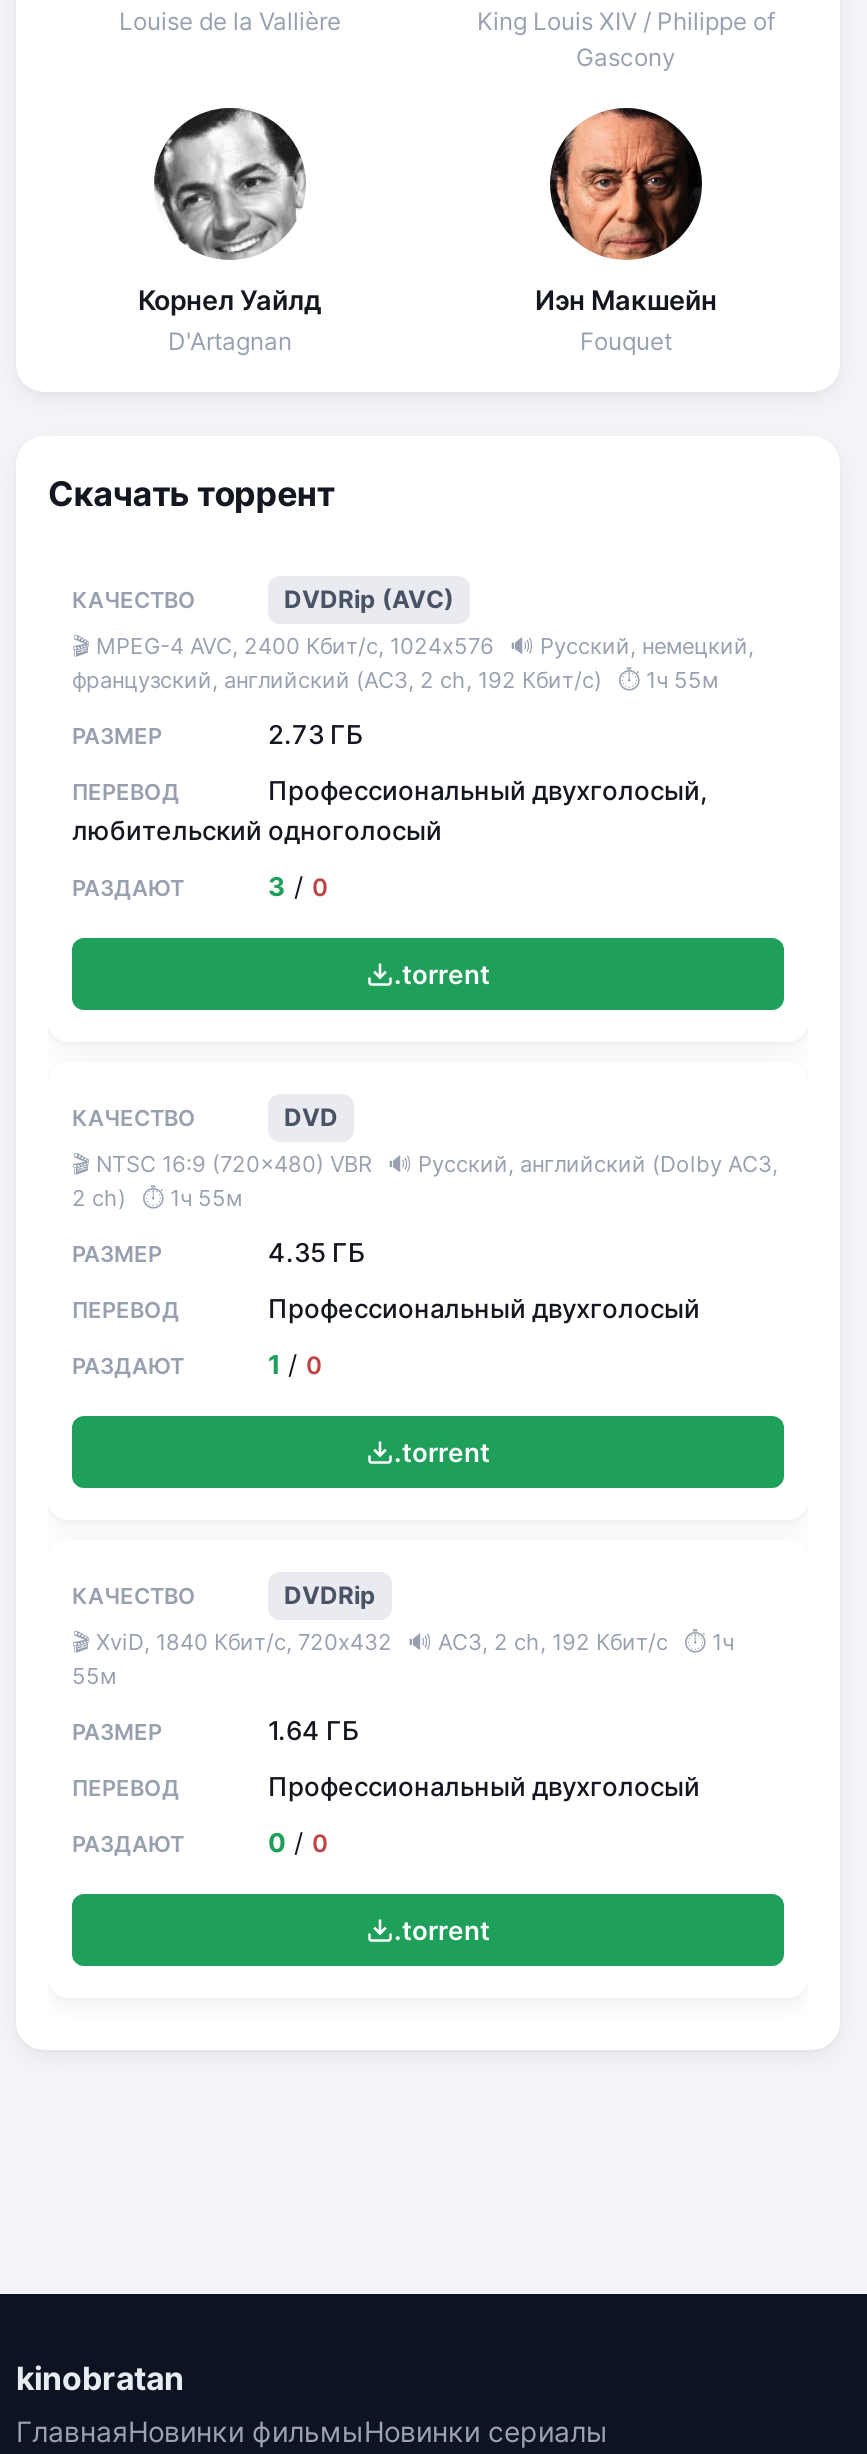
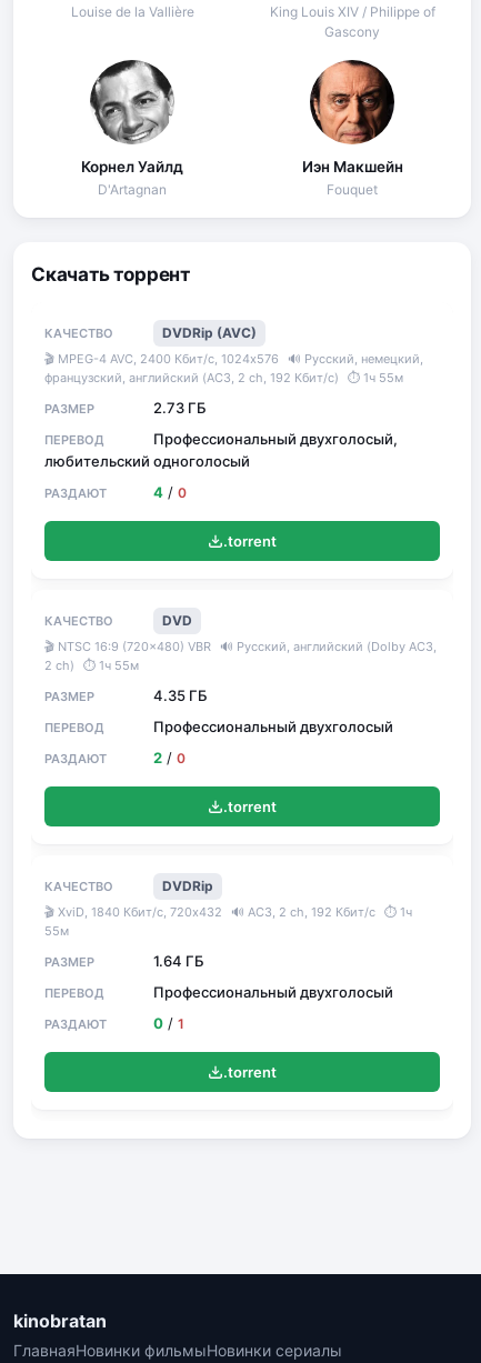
- 3 / 0
+ 4 / 0

- 1 / 0
+ 2 / 0

- 0 / 0
+ 0 / 1
